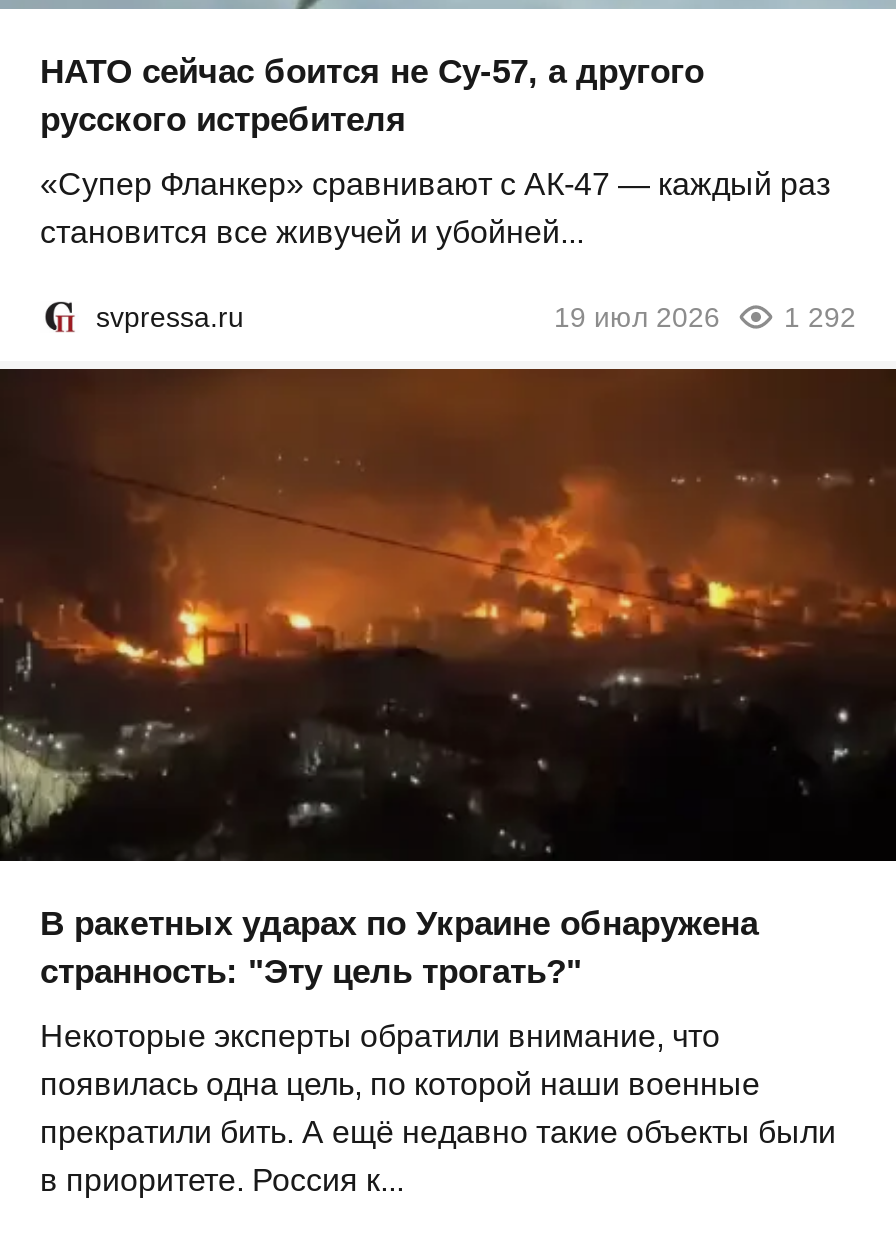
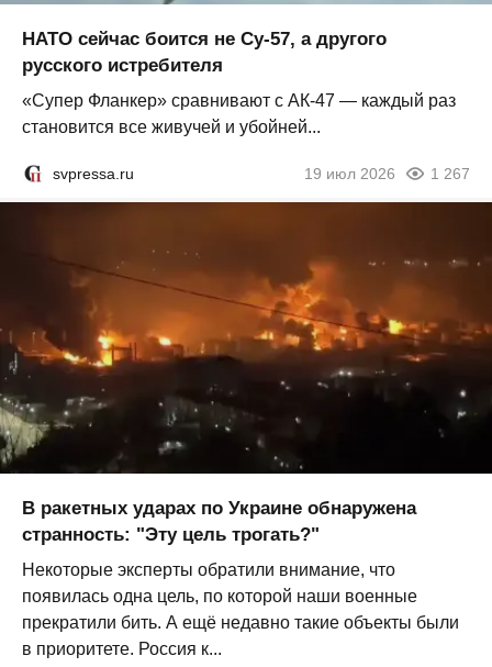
- 19 июл 2026 1 292
+ 19 июл 2026 1 267
